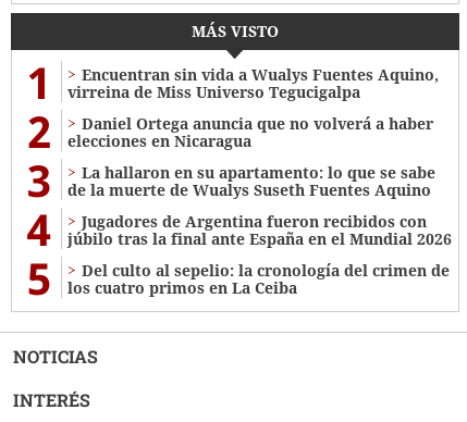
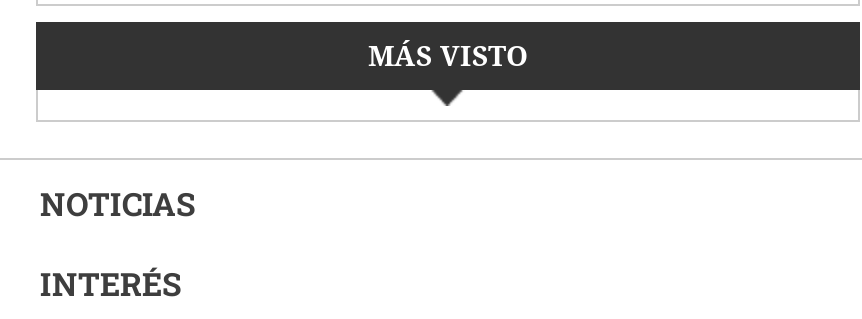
- 1
- Encuentran sin vida a Wualys Fuentes Aquino,
- virreina de Miss Universo Tegucigalpa
- 2
- Daniel Ortega anuncia que no volverá a haber
- elecciones en Nicaragua
- 3
- La hallaron en su apartamento: lo que se sabe
- de la muerte de Wualys Suseth Fuentes Aquino
- 4
- Jugadores de Argentina fueron recibidos con
- júbilo tras la final ante España en el Mundial 2026
- 5
- Del culto al sepelio: la cronología del crimen de
- los cuatro primos en La Ceiba
